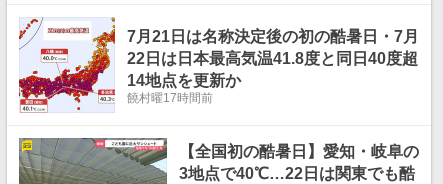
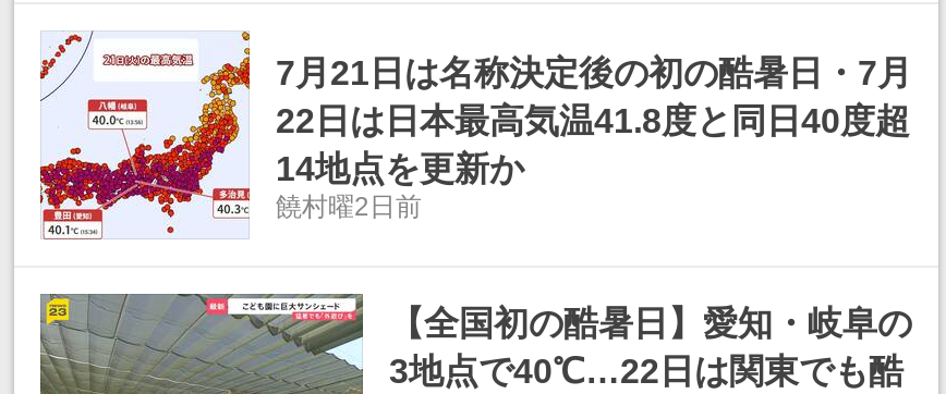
- 饒村曜17時間前
+ 饒村曜2日前
